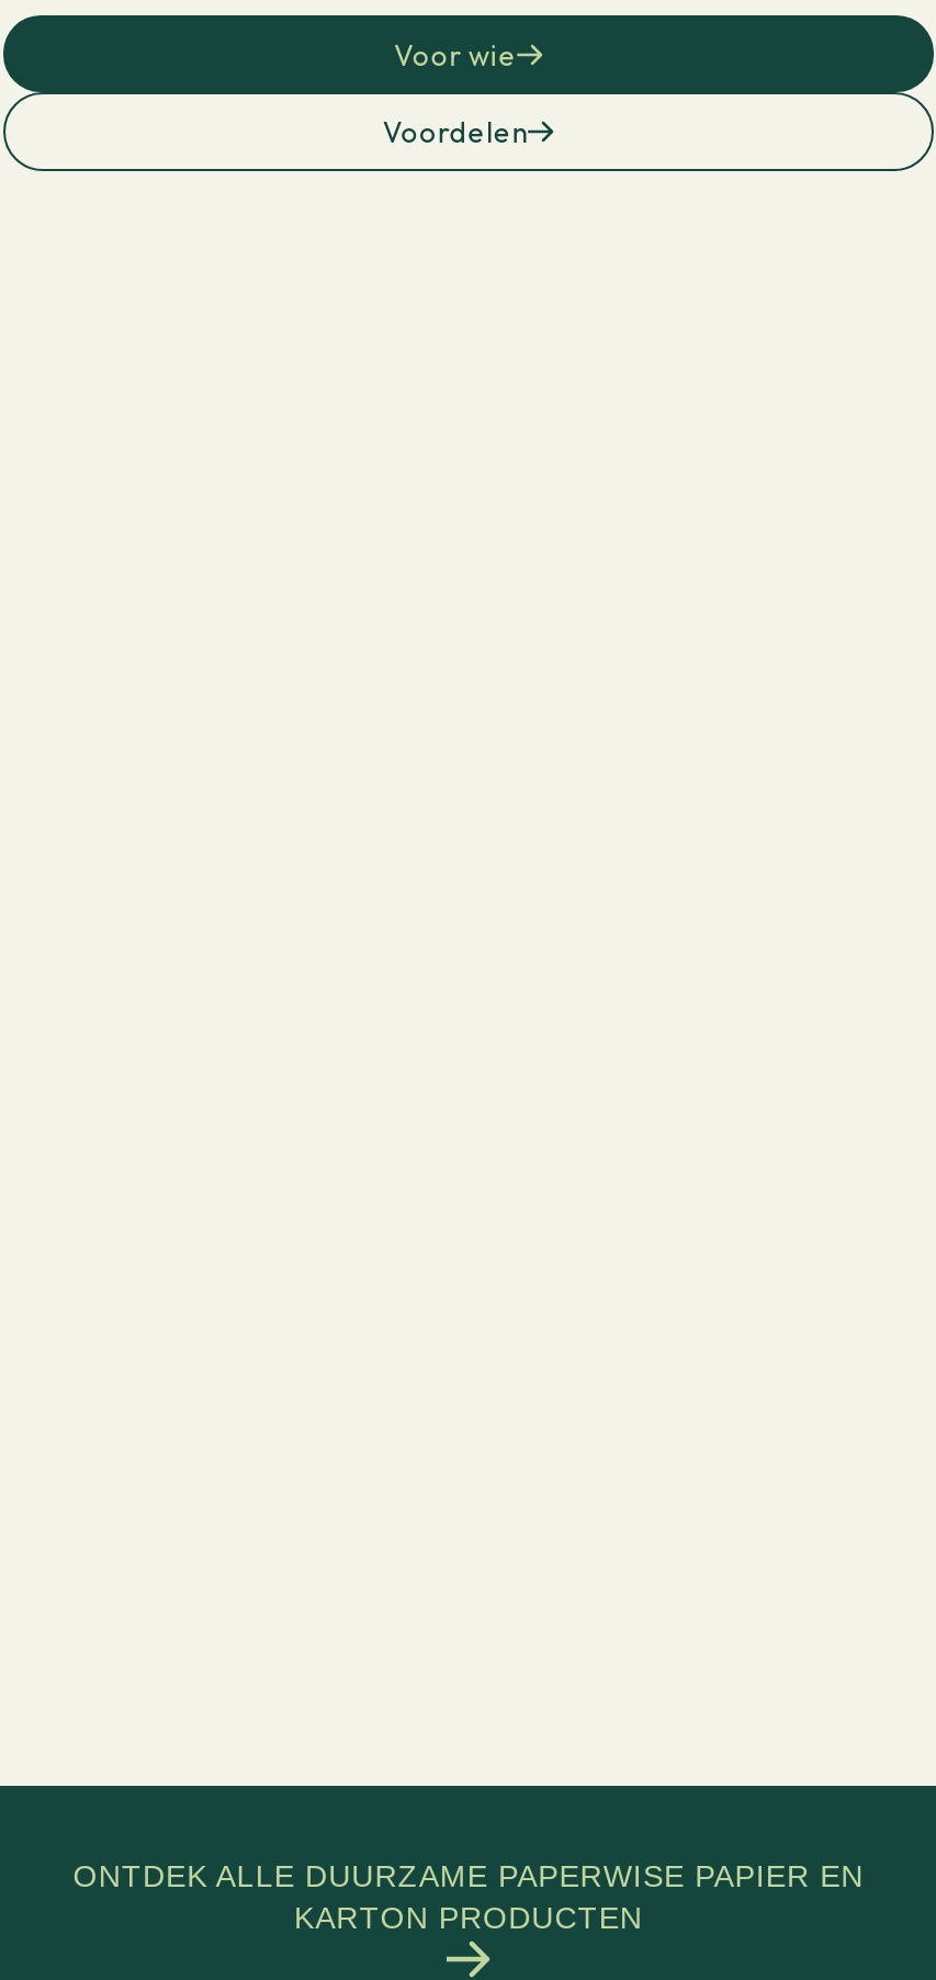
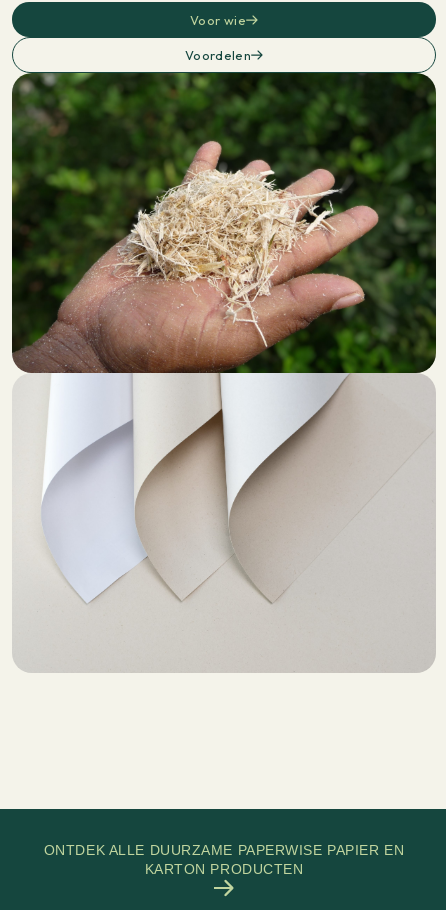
+ [image]
